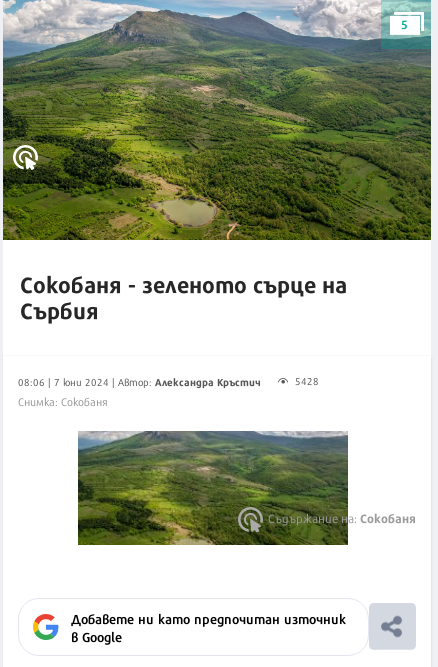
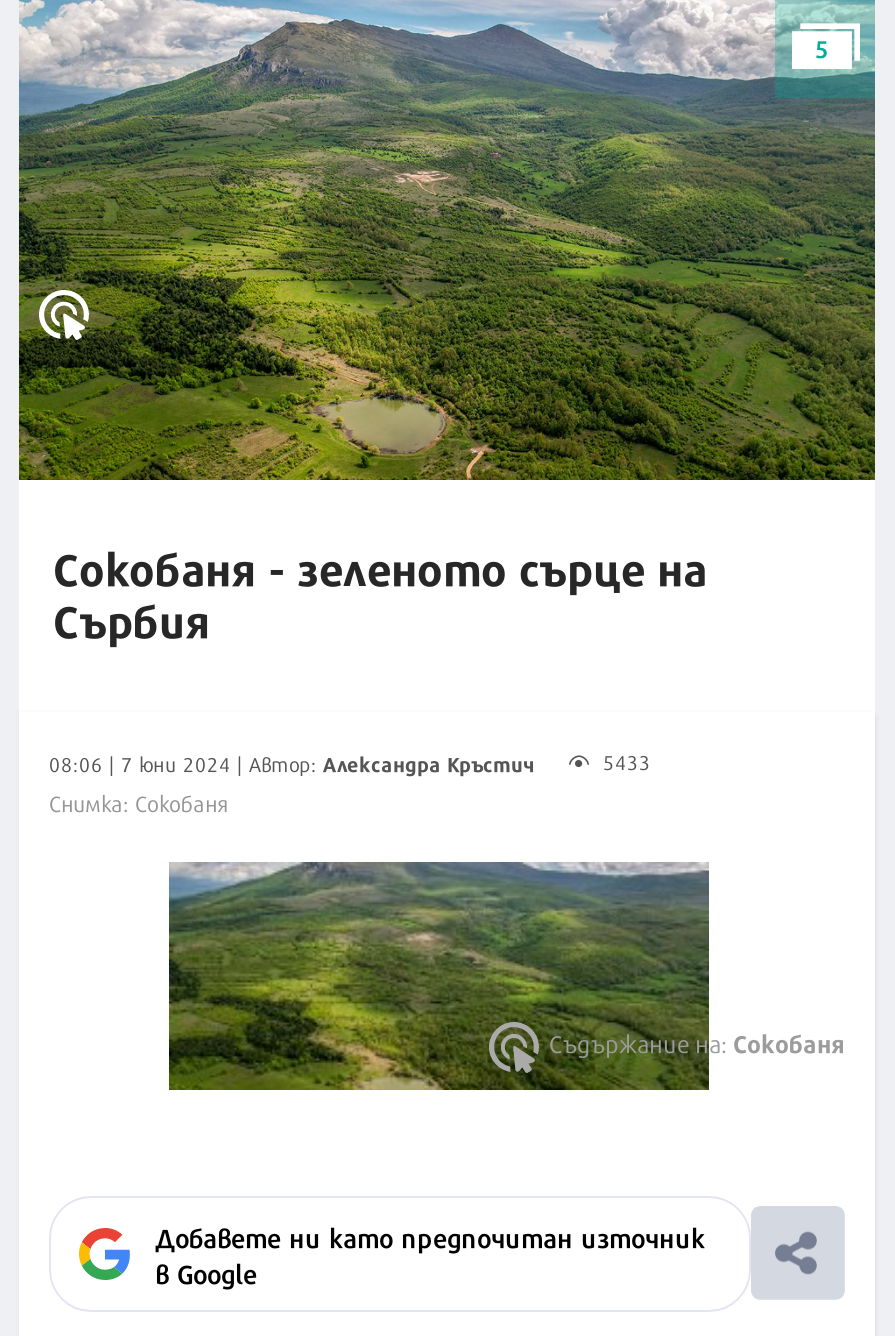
- 5428
+ 5433
